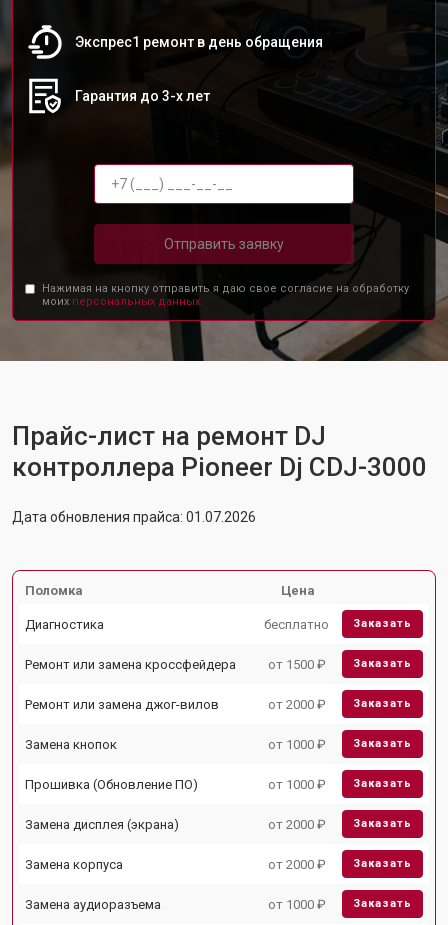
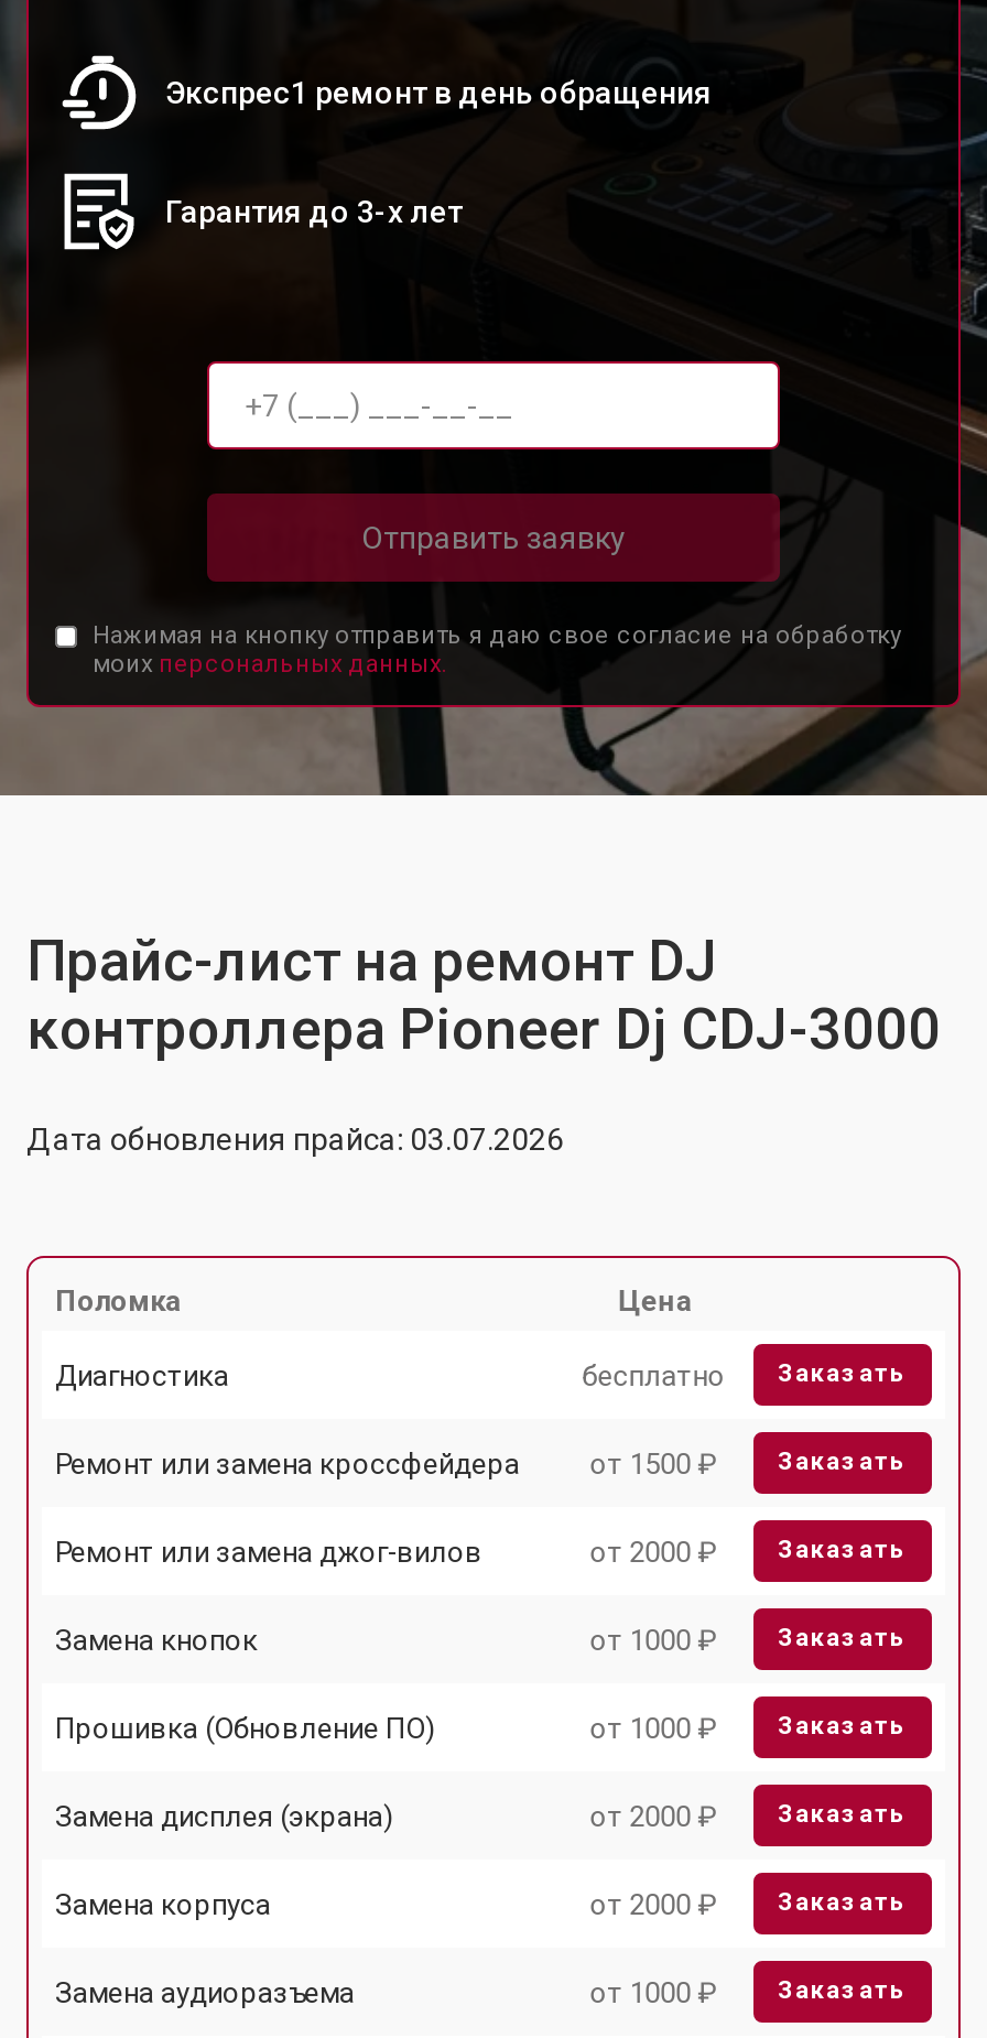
- Дата обновления прайса: 01.07.2026
+ Дата обновления прайса: 03.07.2026
